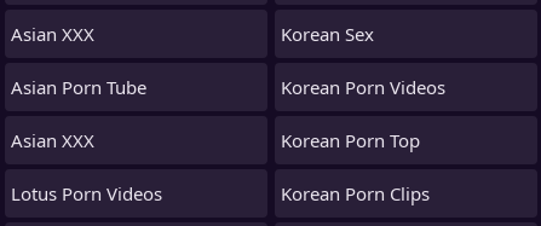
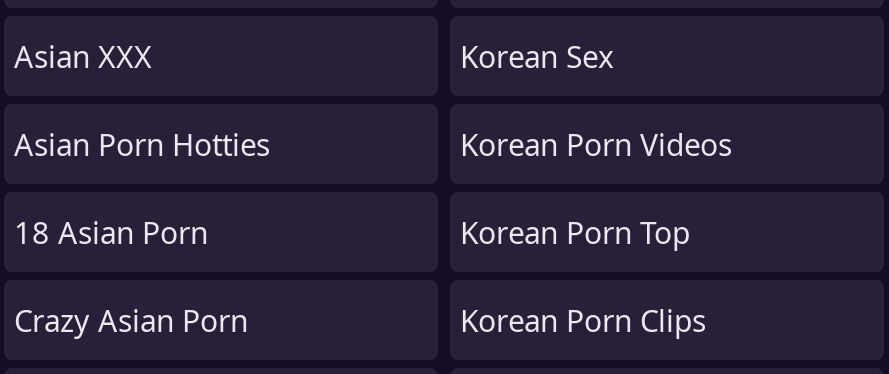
- Asian Porn Tube
+ Asian Porn Hotties

- Asian XXX
+ 18 Asian Porn

- Lotus Porn Videos
+ Crazy Asian Porn
